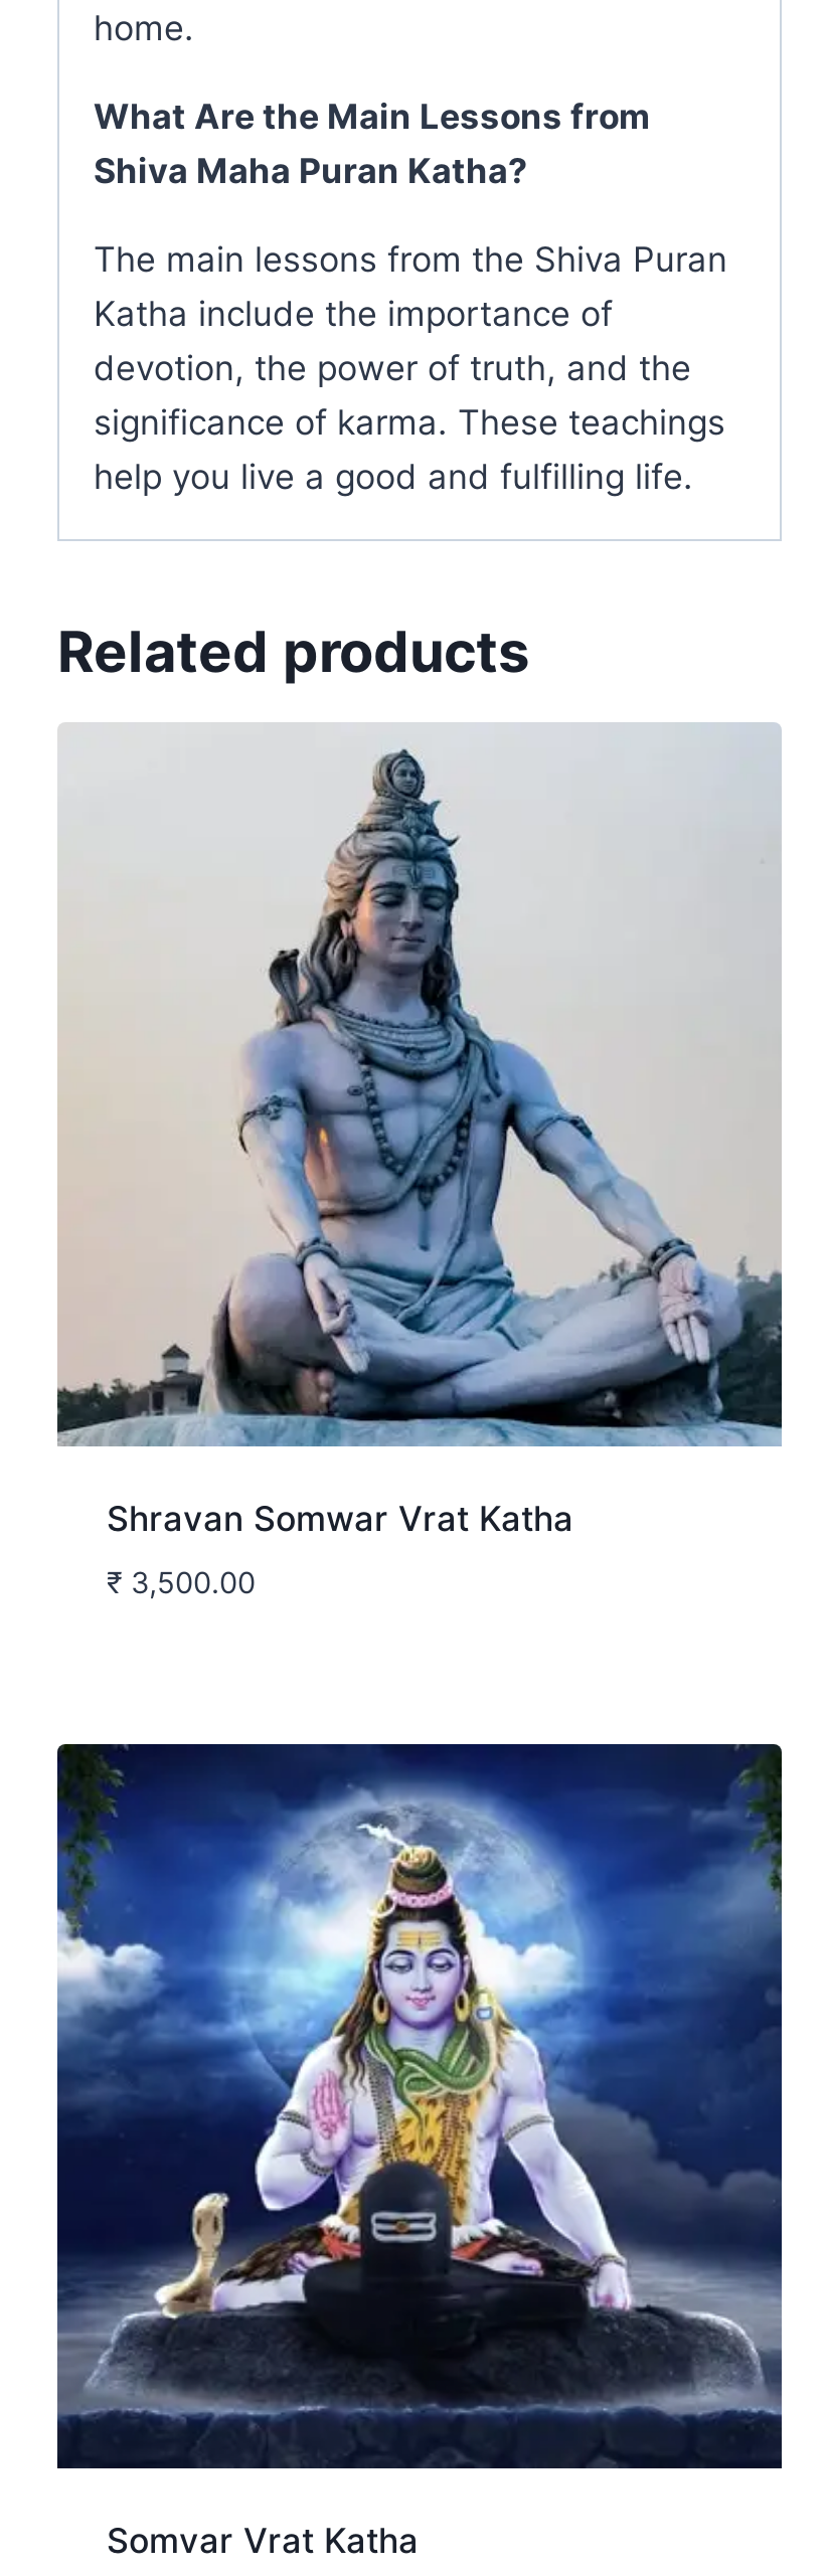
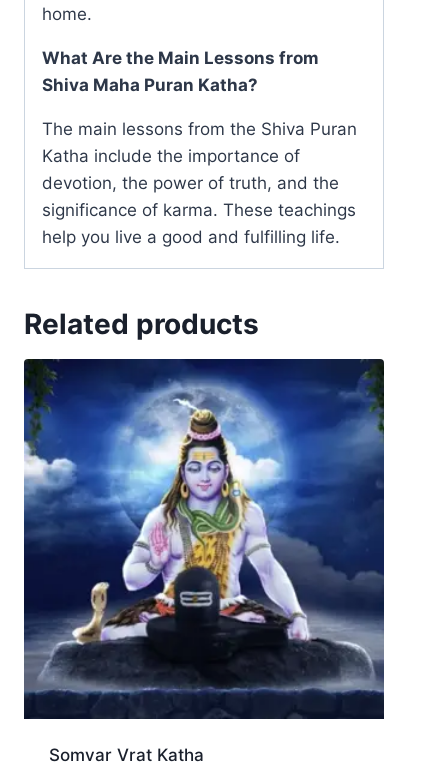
- [image]
- Shravan Somwar Vrat Katha
- ₹3,500.00
